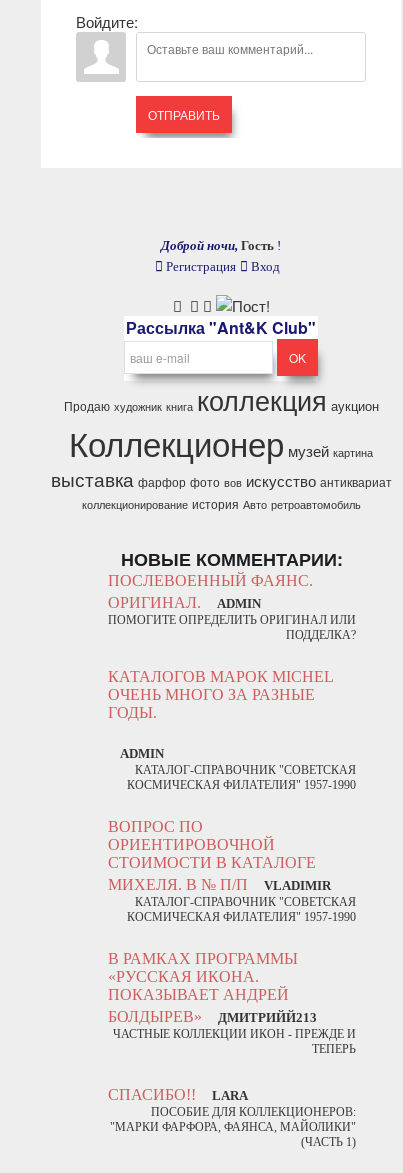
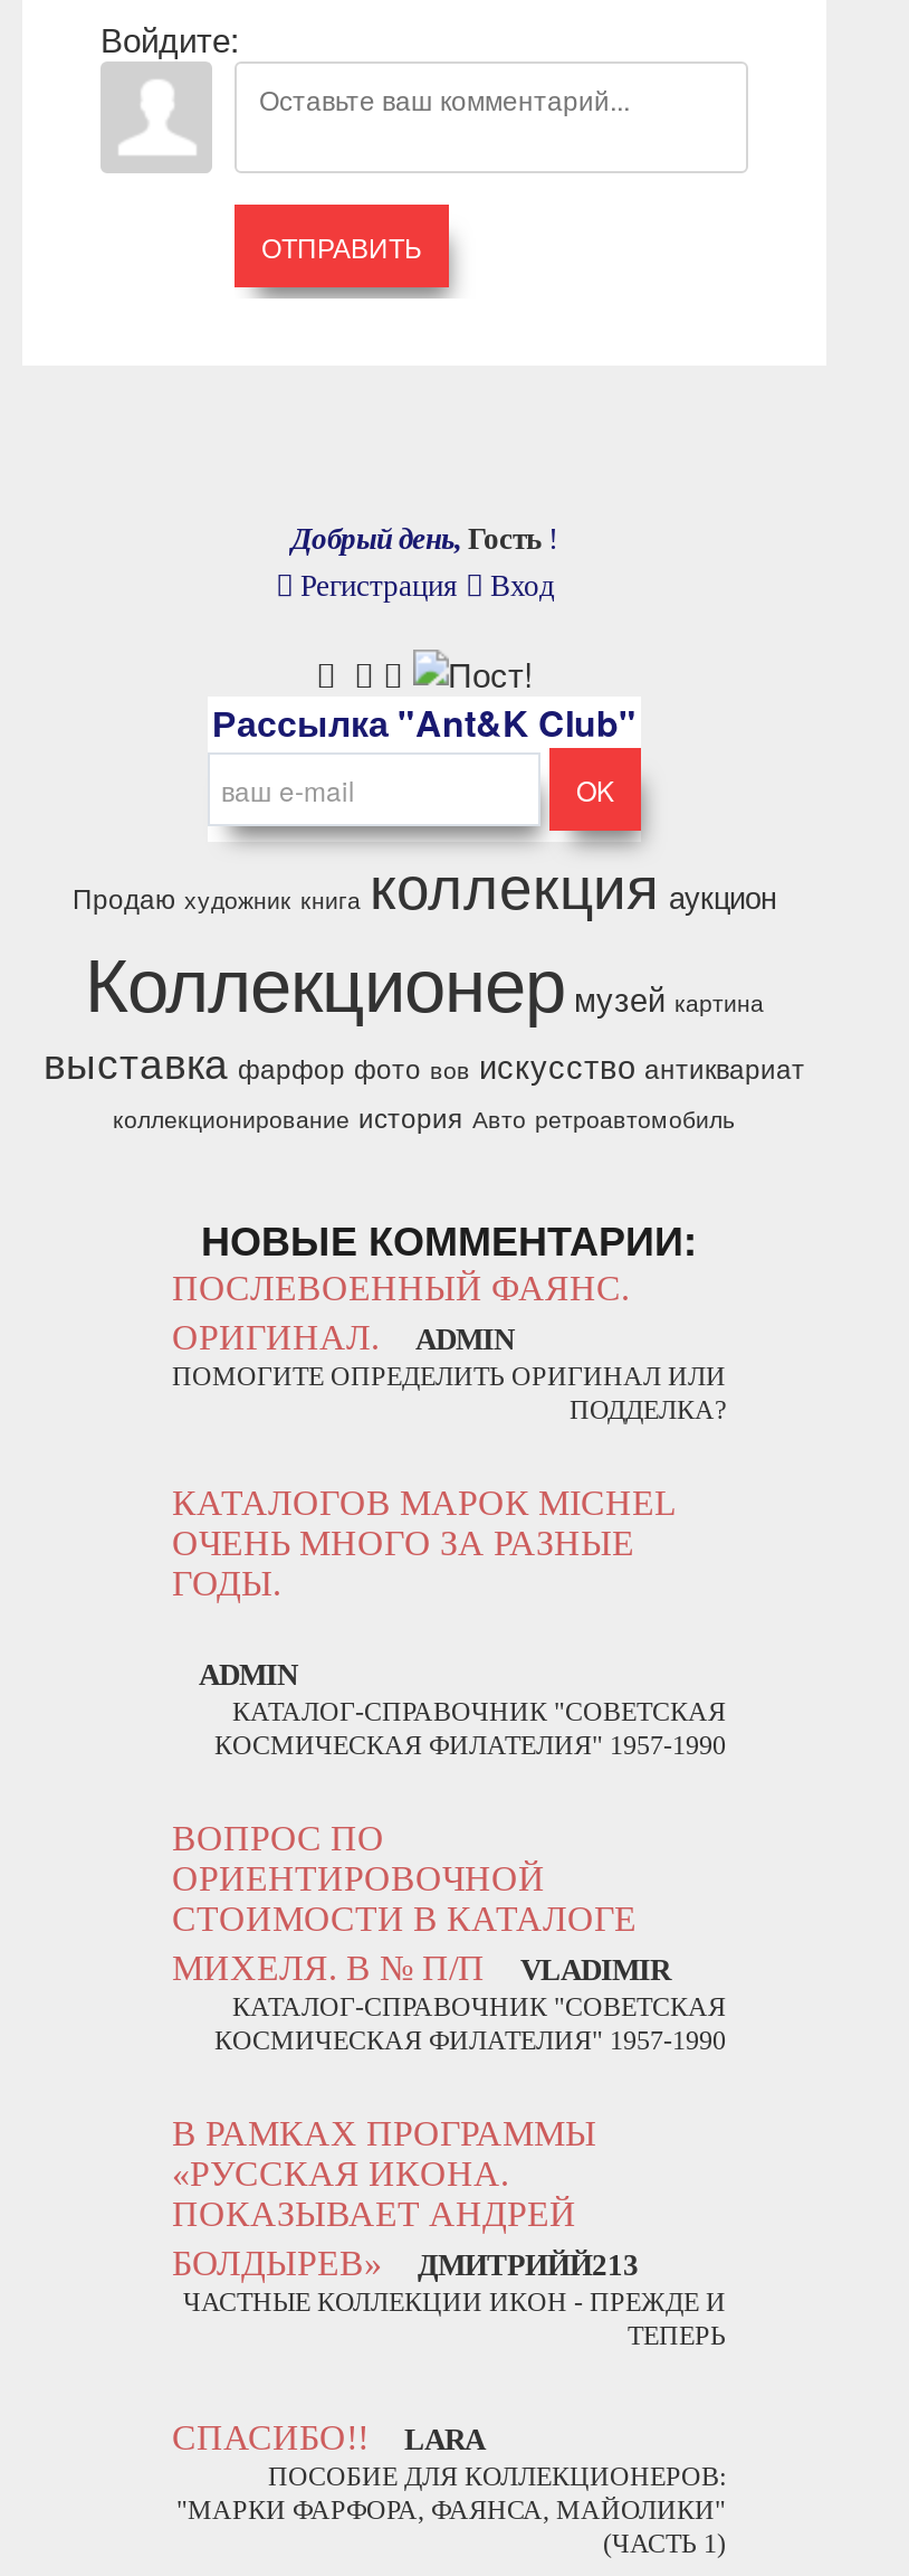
- Доброй ночи, Гость !
+ Добрый день, Гость !
